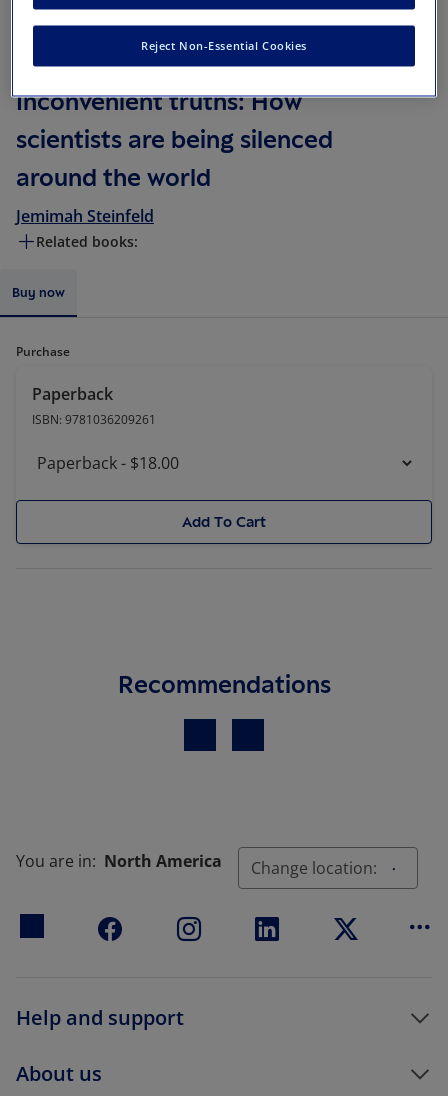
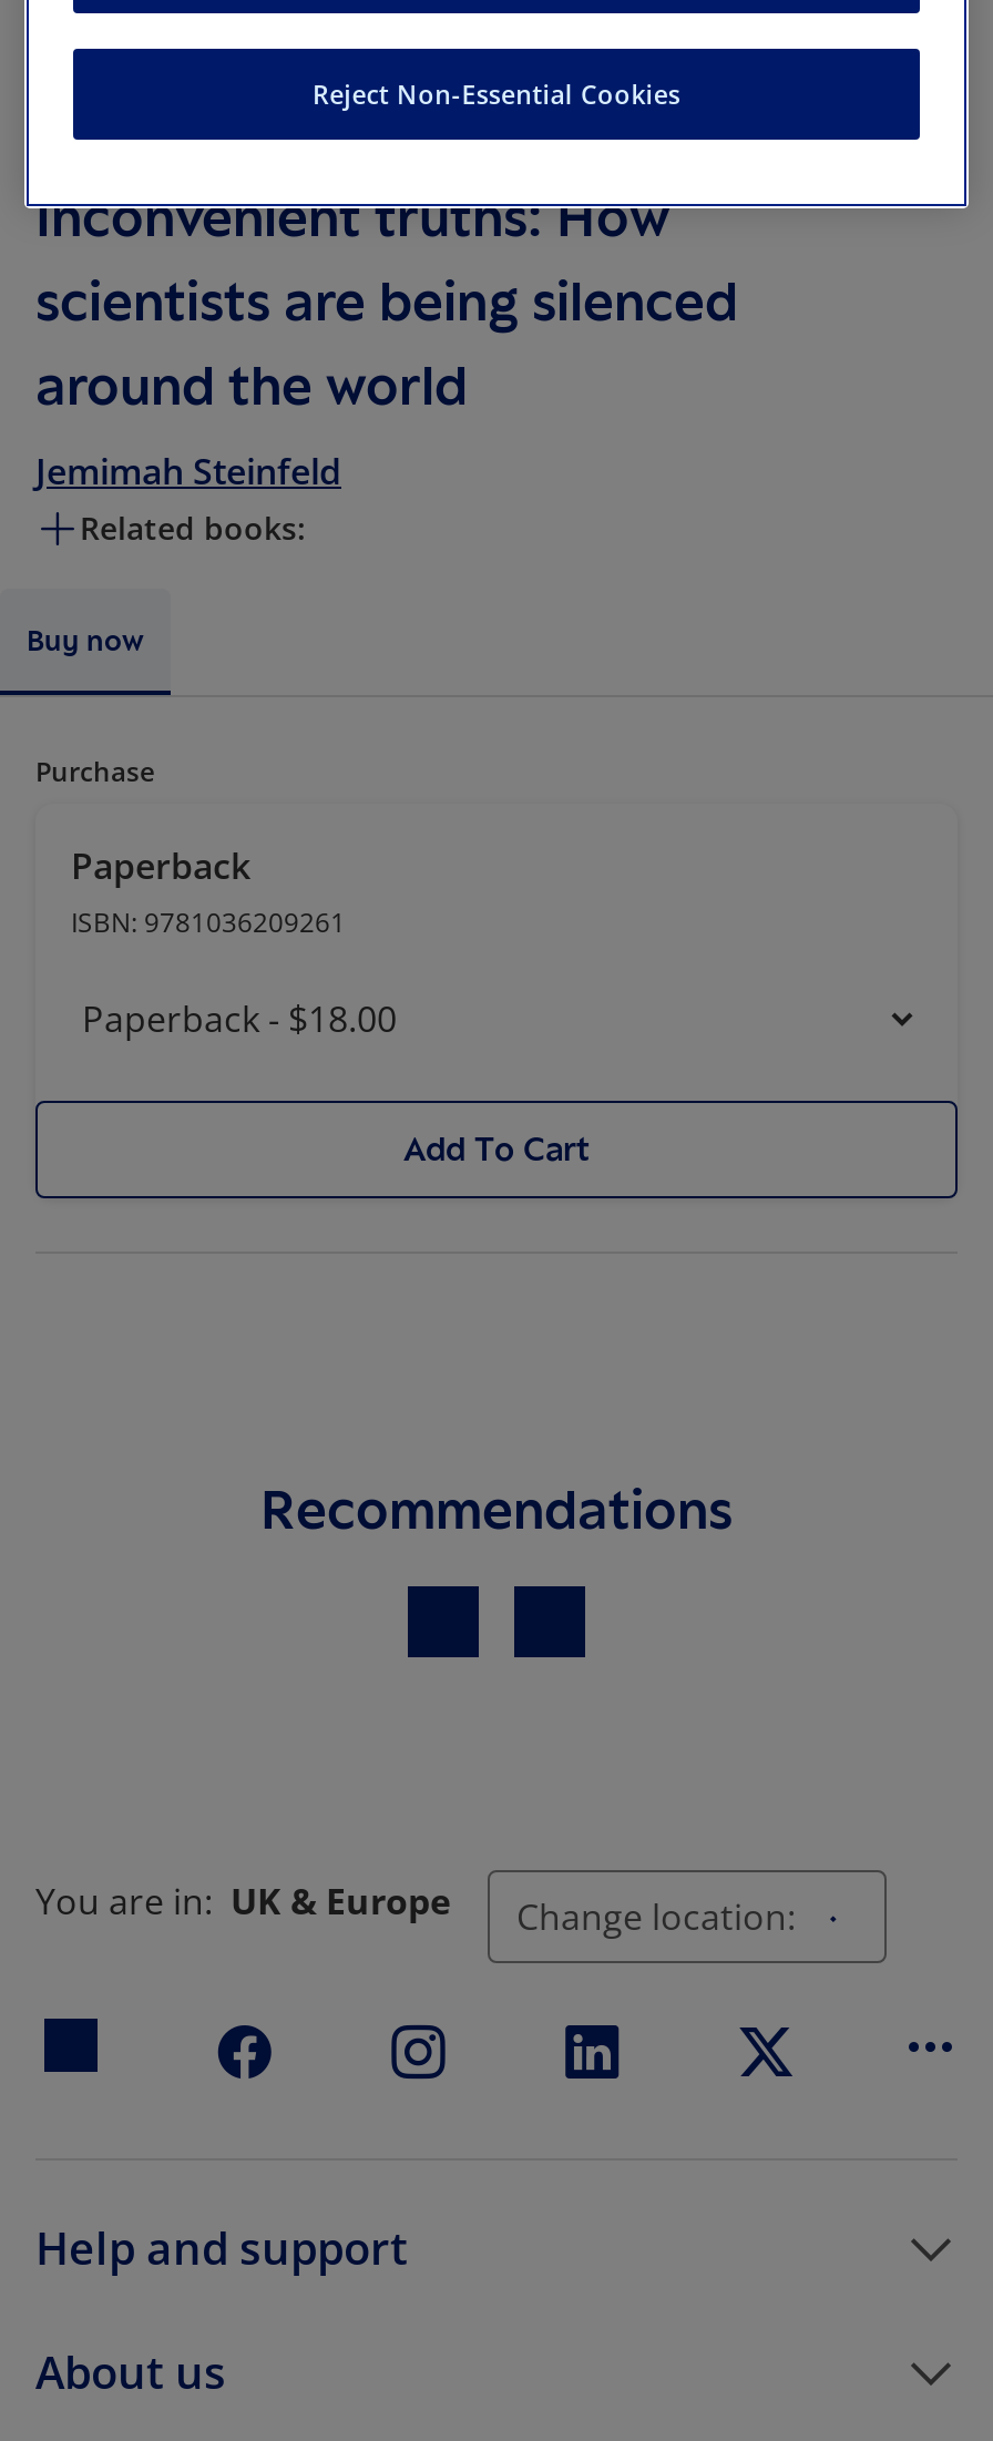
- You are in: North America
+ You are in: UK & Europe
